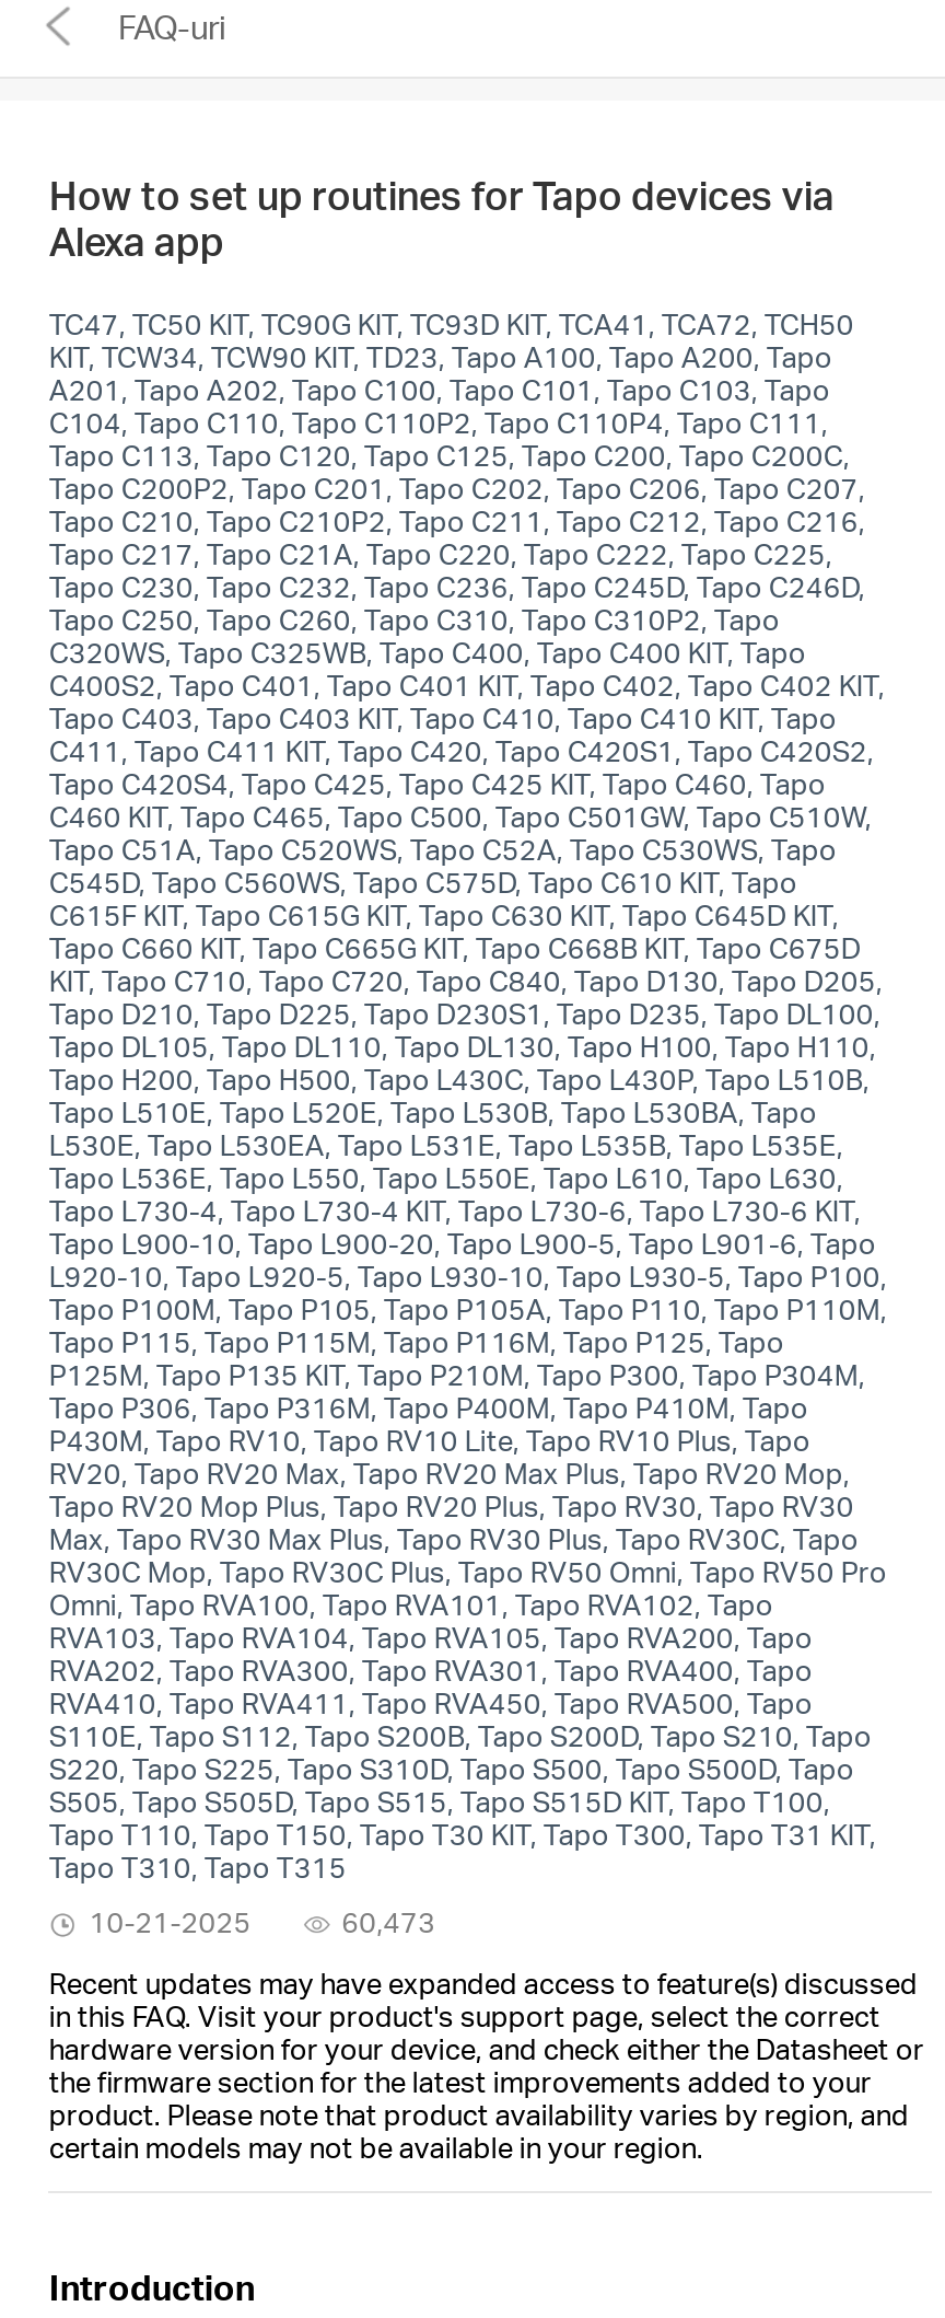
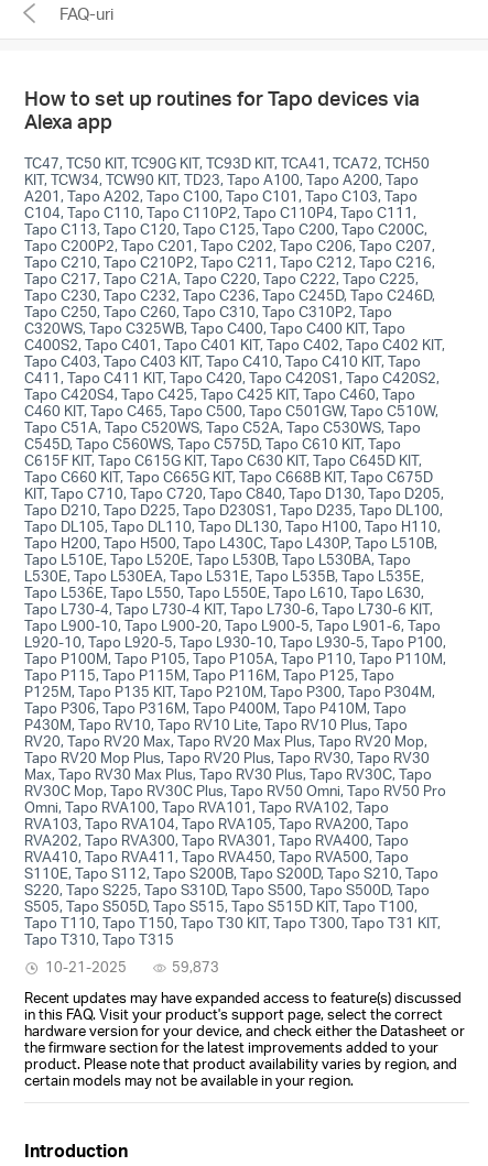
- 60,473
+ 59,873
